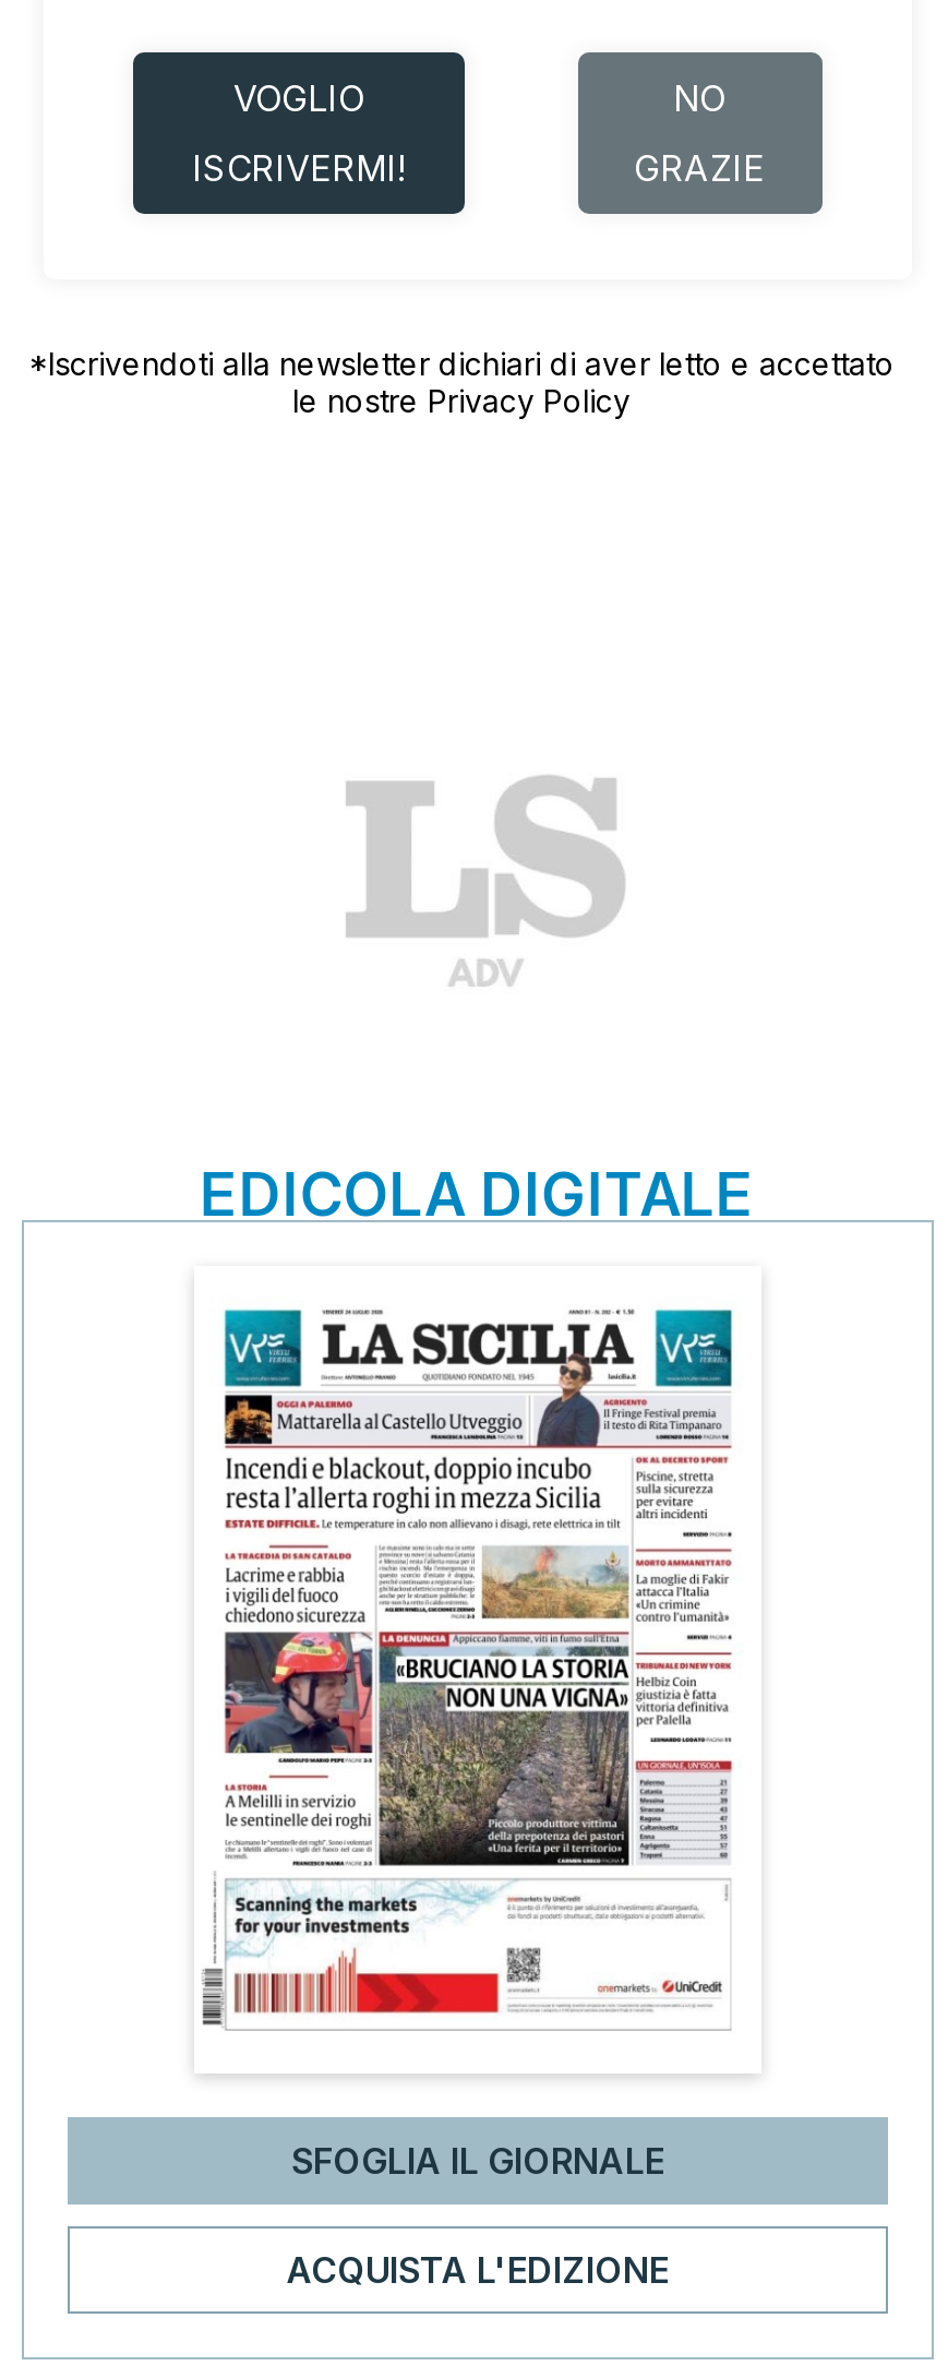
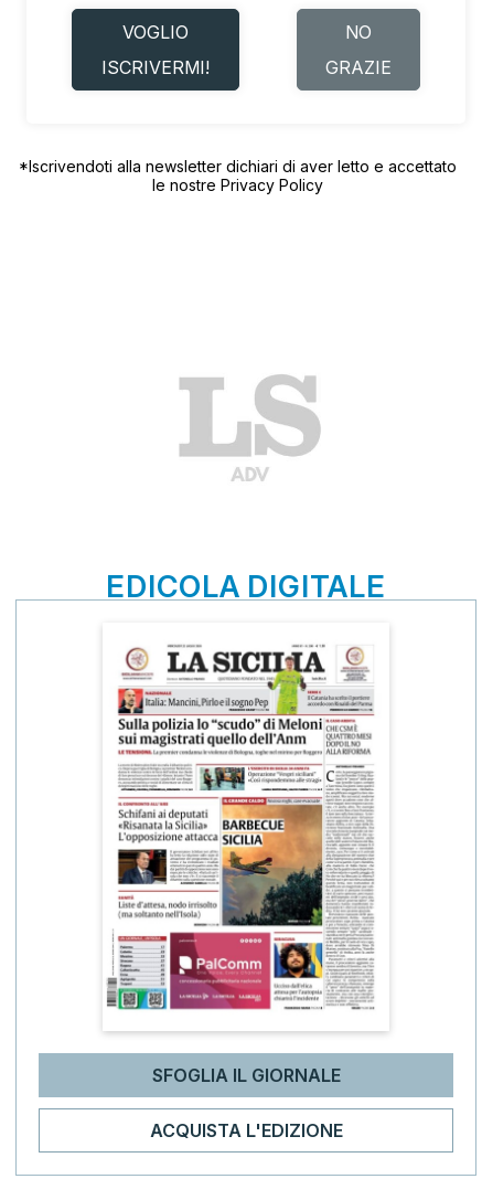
- [image]
+ [image]
